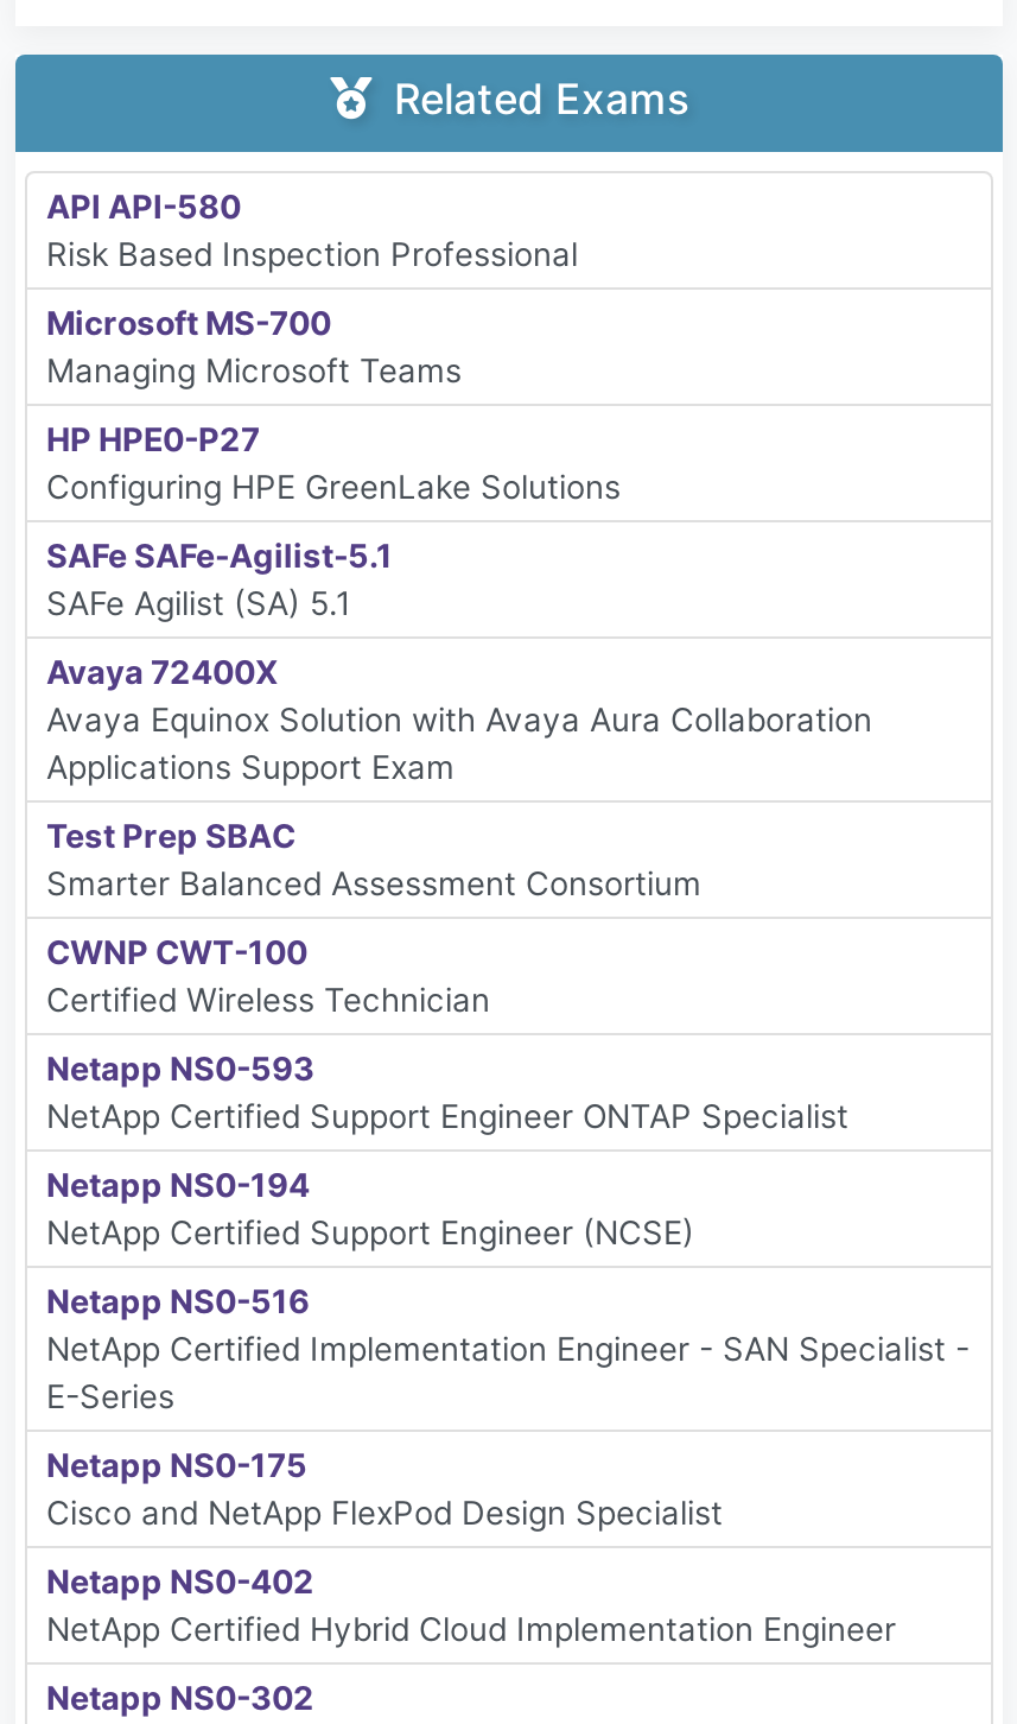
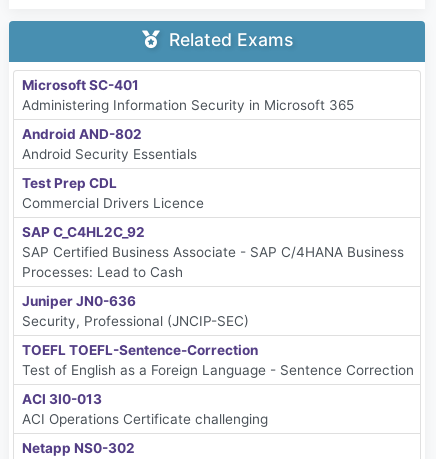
- API API-580
- Risk Based Inspection Professional
- Microsoft MS-700
- Managing Microsoft Teams
- HP HPE0-P27
- Configuring HPE GreenLake Solutions
- SAFe SAFe-Agilist-5.1
- SAFe Agilist (SA) 5.1
- Avaya 72400X
- Avaya Equinox Solution with Avaya Aura Collaboration
- Applications Support Exam
- Test Prep SBAC
- Smarter Balanced Assessment Consortium
- CWNP CWT-100
- Certified Wireless Technician
- Netapp NS0-593
- NetApp Certified Support Engineer ONTAP Specialist
- Netapp NS0-194
- NetApp Certified Support Engineer (NCSE)
- Netapp NS0-516
- NetApp Certified Implementation Engineer - SAN Specialist -
- E-Series
- Netapp NS0-175
- Cisco and NetApp FlexPod Design Specialist
- Netapp NS0-402
- NetApp Certified Hybrid Cloud Implementation Engineer
+ Microsoft SC-401
+ Administering Information Security in Microsoft 365
+ Android AND-802
+ Android Security Essentials
+ Test Prep CDL
+ Commercial Drivers Licence
+ SAP C_C4HL2C_92
+ SAP Certified Business Associate - SAP C/4HANA Business
+ Processes: Lead to Cash
+ Juniper JN0-636
+ Security, Professional (JNCIP-SEC)
+ TOEFL TOEFL-Sentence-Correction
+ Test of English as a Foreign Language - Sentence Correction
+ ACI 3I0-013
+ ACI Operations Certificate challenging
